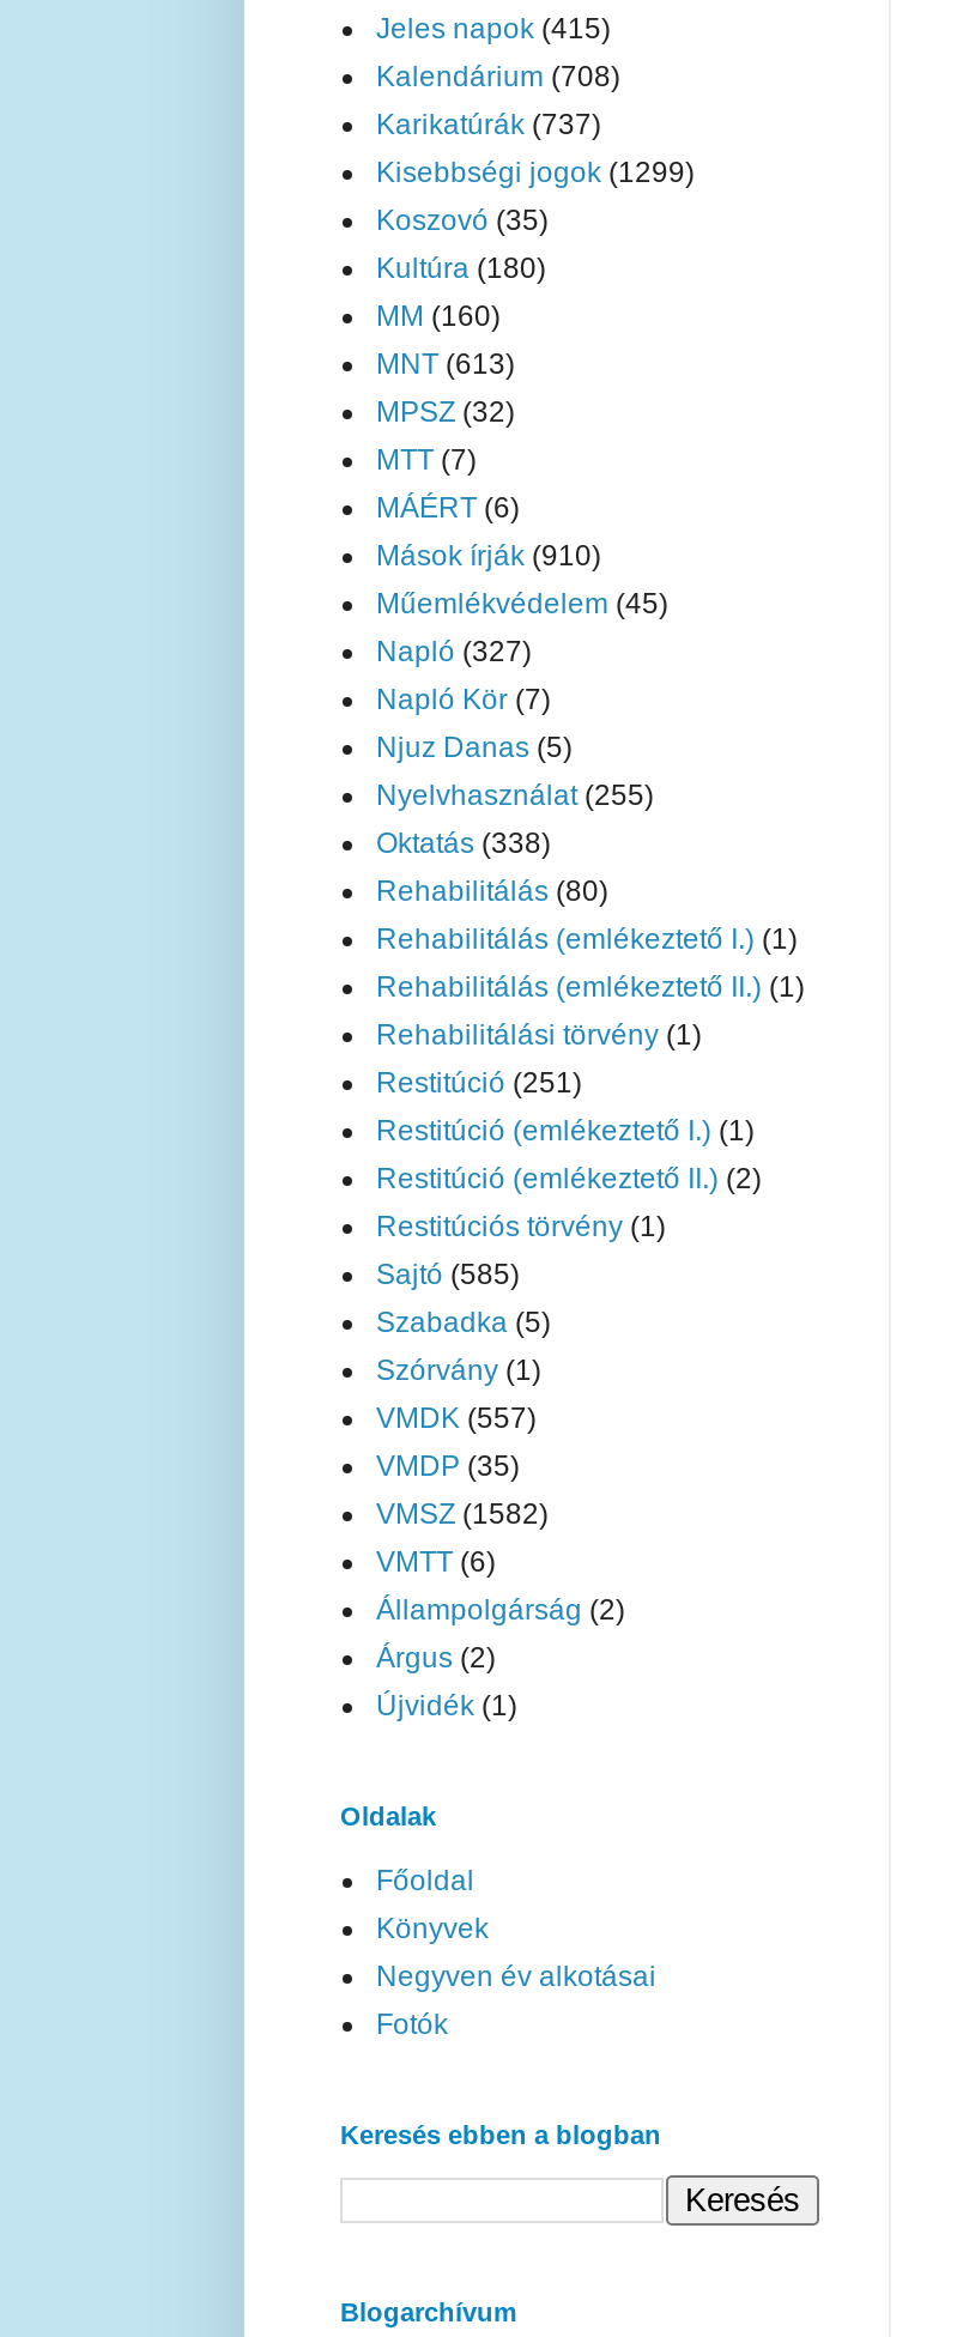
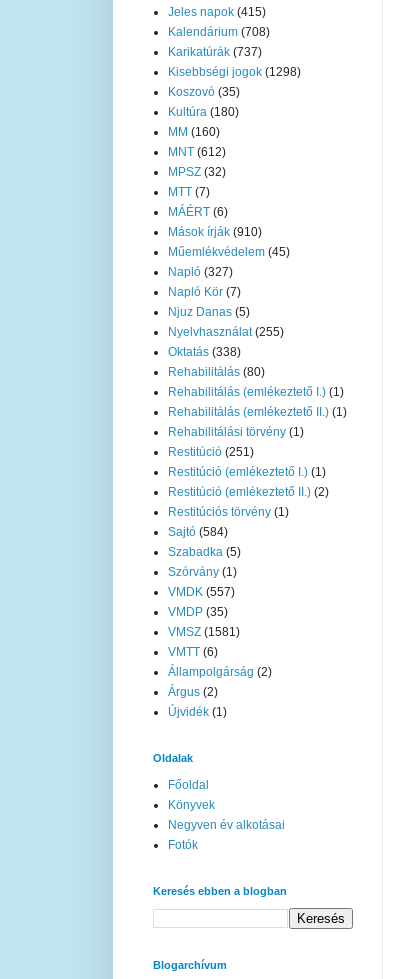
- Kisebbségi jogok (1299)
+ Kisebbségi jogok (1298)

- MNT (613)
+ MNT (612)

- Sajtó (585)
+ Sajtó (584)

- VMSZ (1582)
+ VMSZ (1581)
